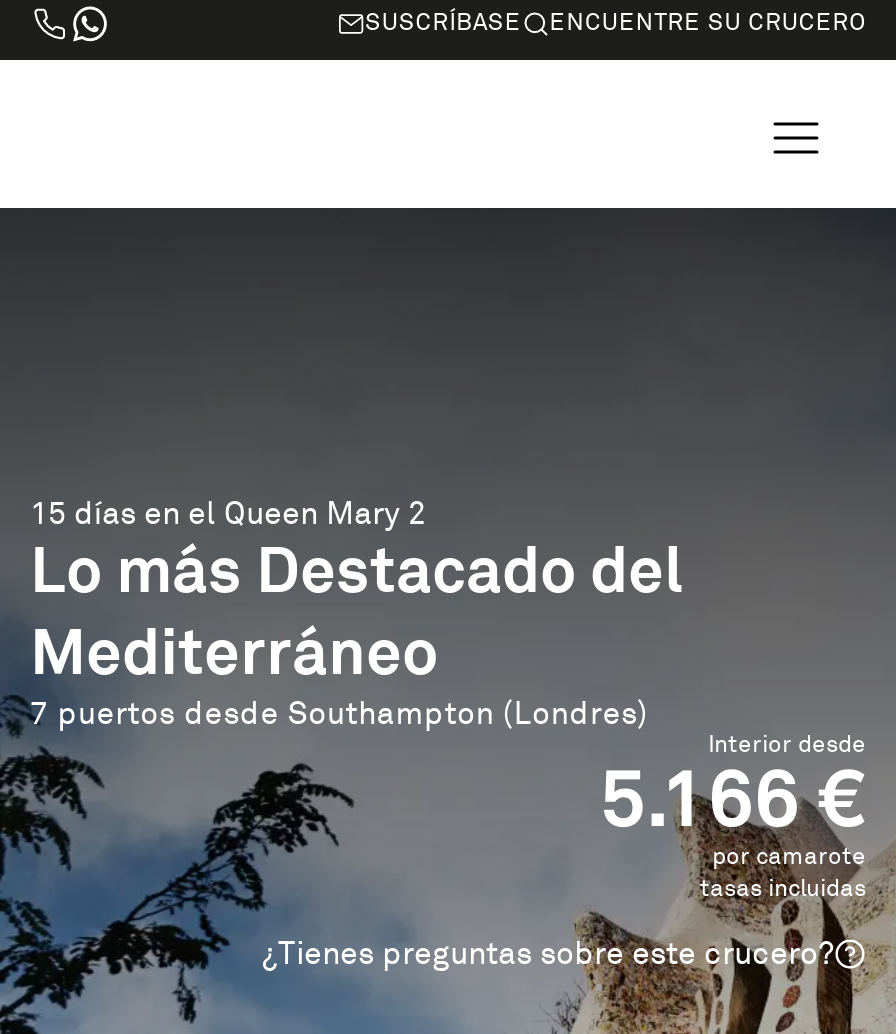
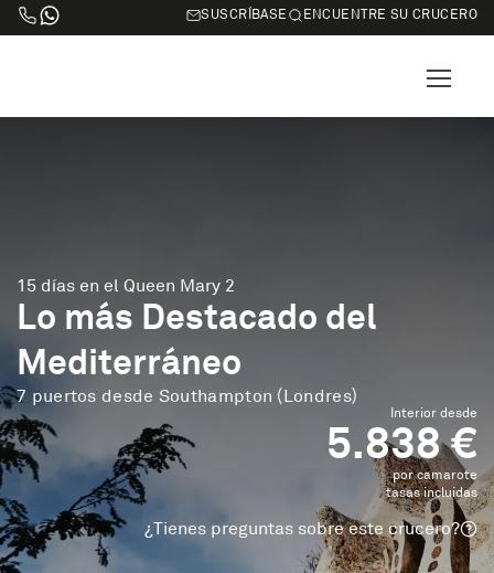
- 5.166 €
+ 5.838 €
